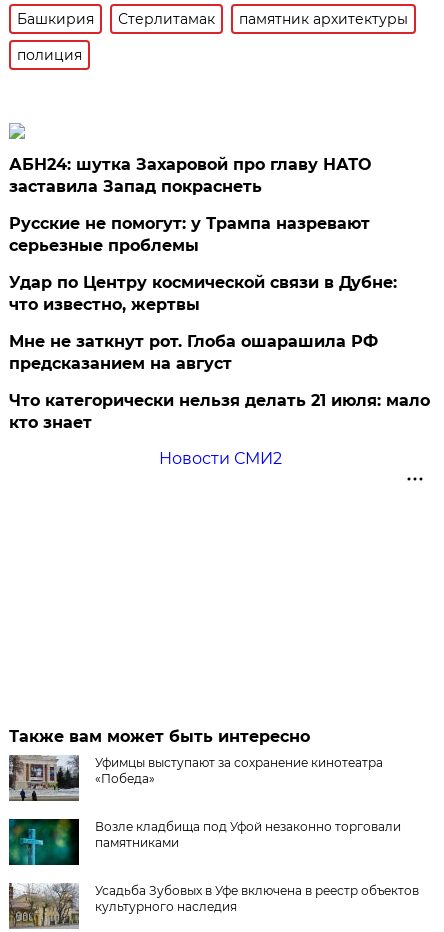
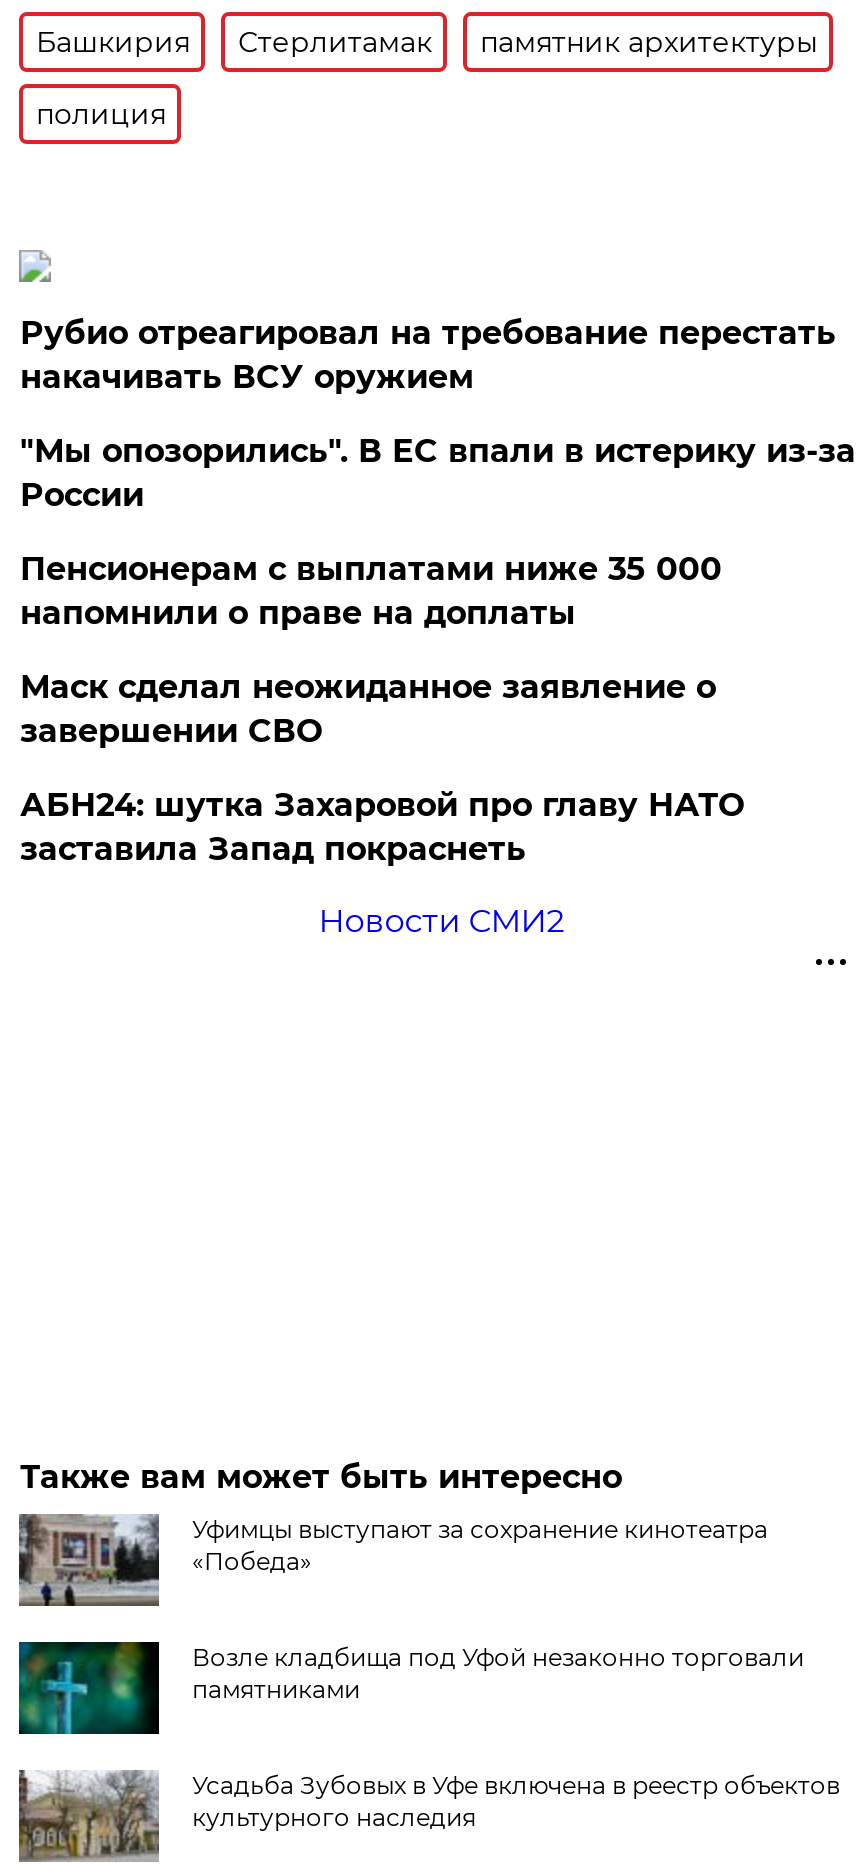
+ Рубио отреагировал на требование перестать
+ накачивать ВСУ оружием
+ "Мы опозорились". В ЕС впали в истерику из-за
+ России
+ Пенсионерам с выплатами ниже 35 000
+ напомнили о праве на доплаты
+ Маск сделал неожиданное заявление о
+ завершении СВО

moved down: АБН24: шутка Захаровой про главу НАТО | заставила Запад покраснеть

- Русские не помогут: у Трампа назревают
- серьезные проблемы
- Удар по Центру космической связи в Дубне:
- что известно, жертвы
- Мне не заткнут рот. Глоба ошарашила РФ
- предсказанием на август
- Что категорически нельзя делать 21 июля: мало
- кто знает
